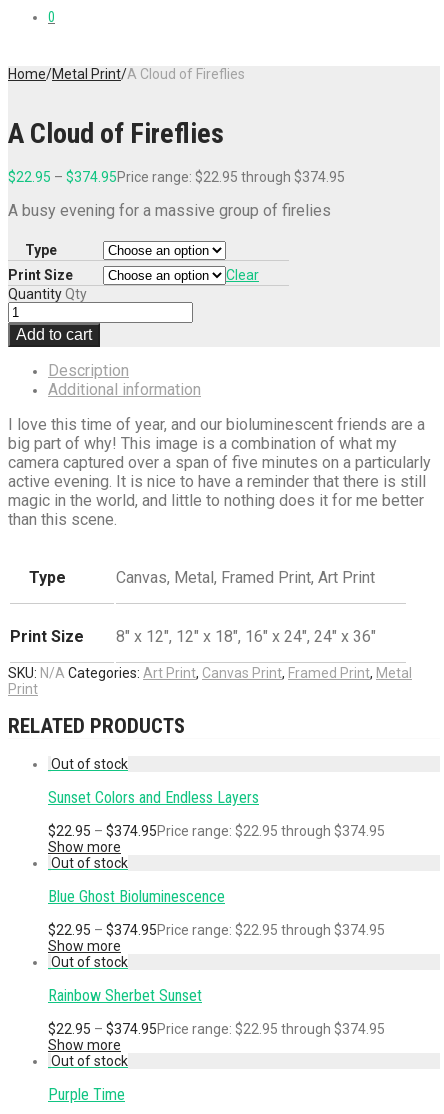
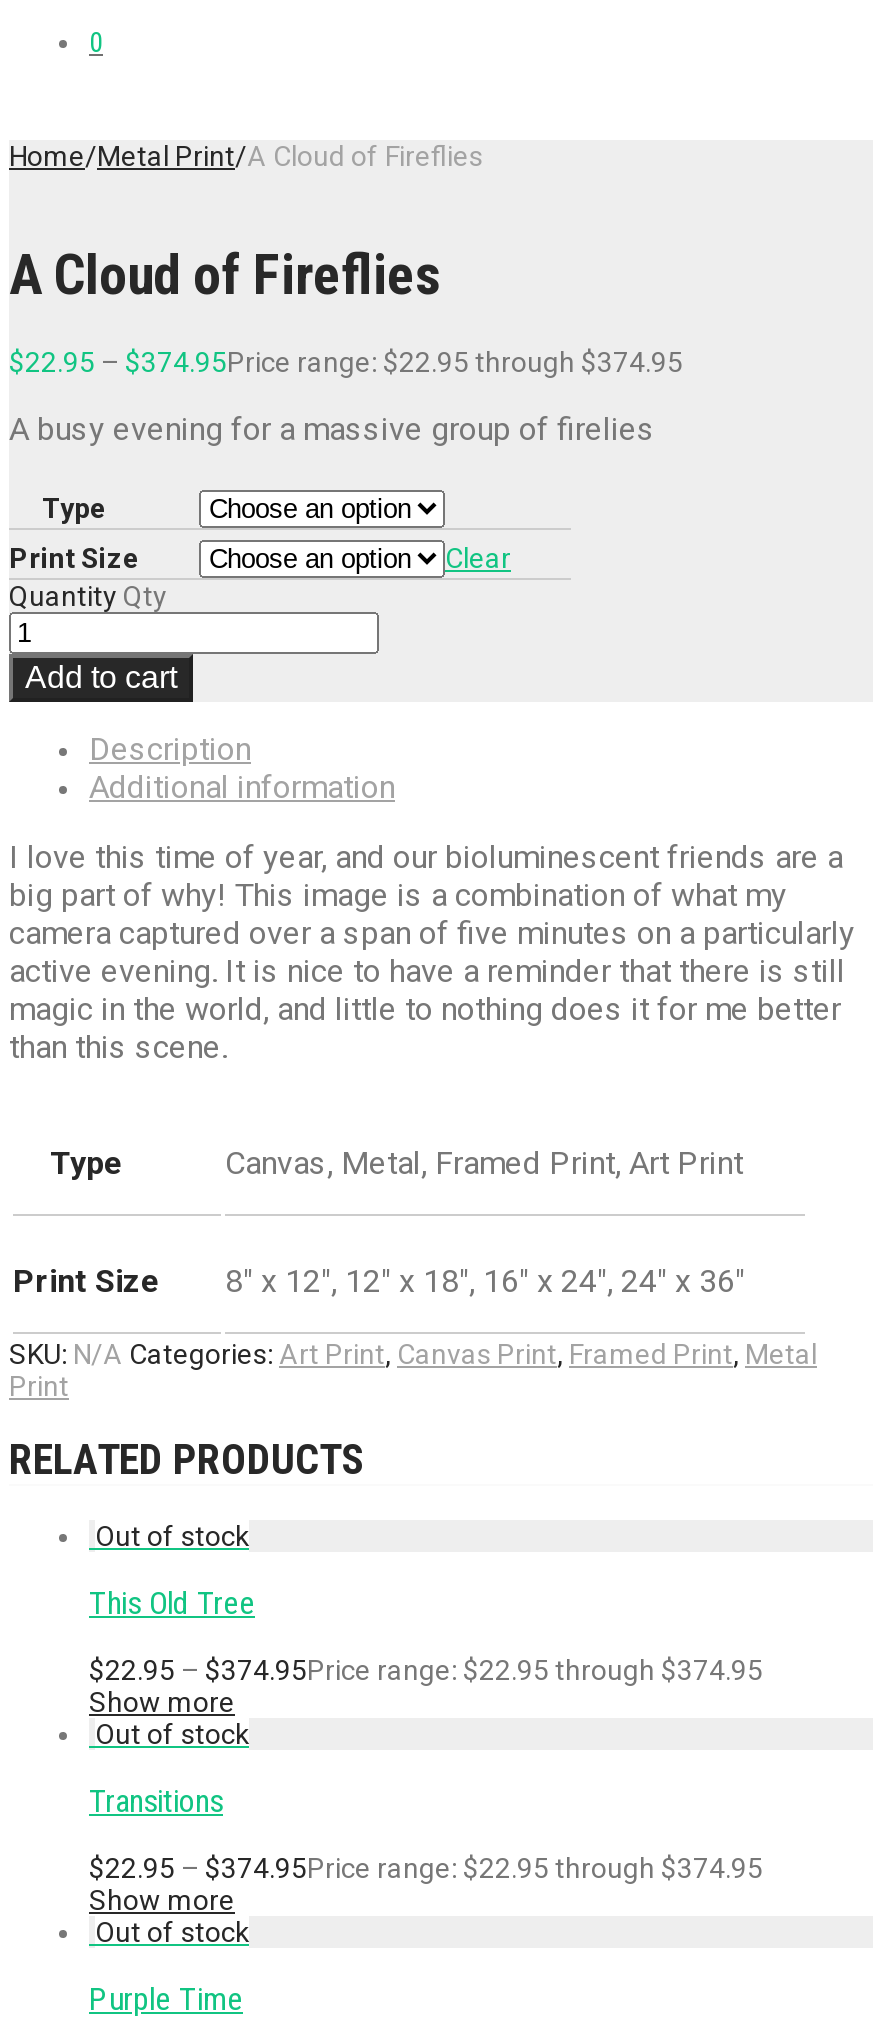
- Sunset Colors and Endless Layers
+ This Old Tree

- Blue Ghost Bioluminescence
- $22.95 – $374.95Price range: $22.95 through $374.95
- Show more
- Rainbow Sherbet Sunset
+ Transitions
